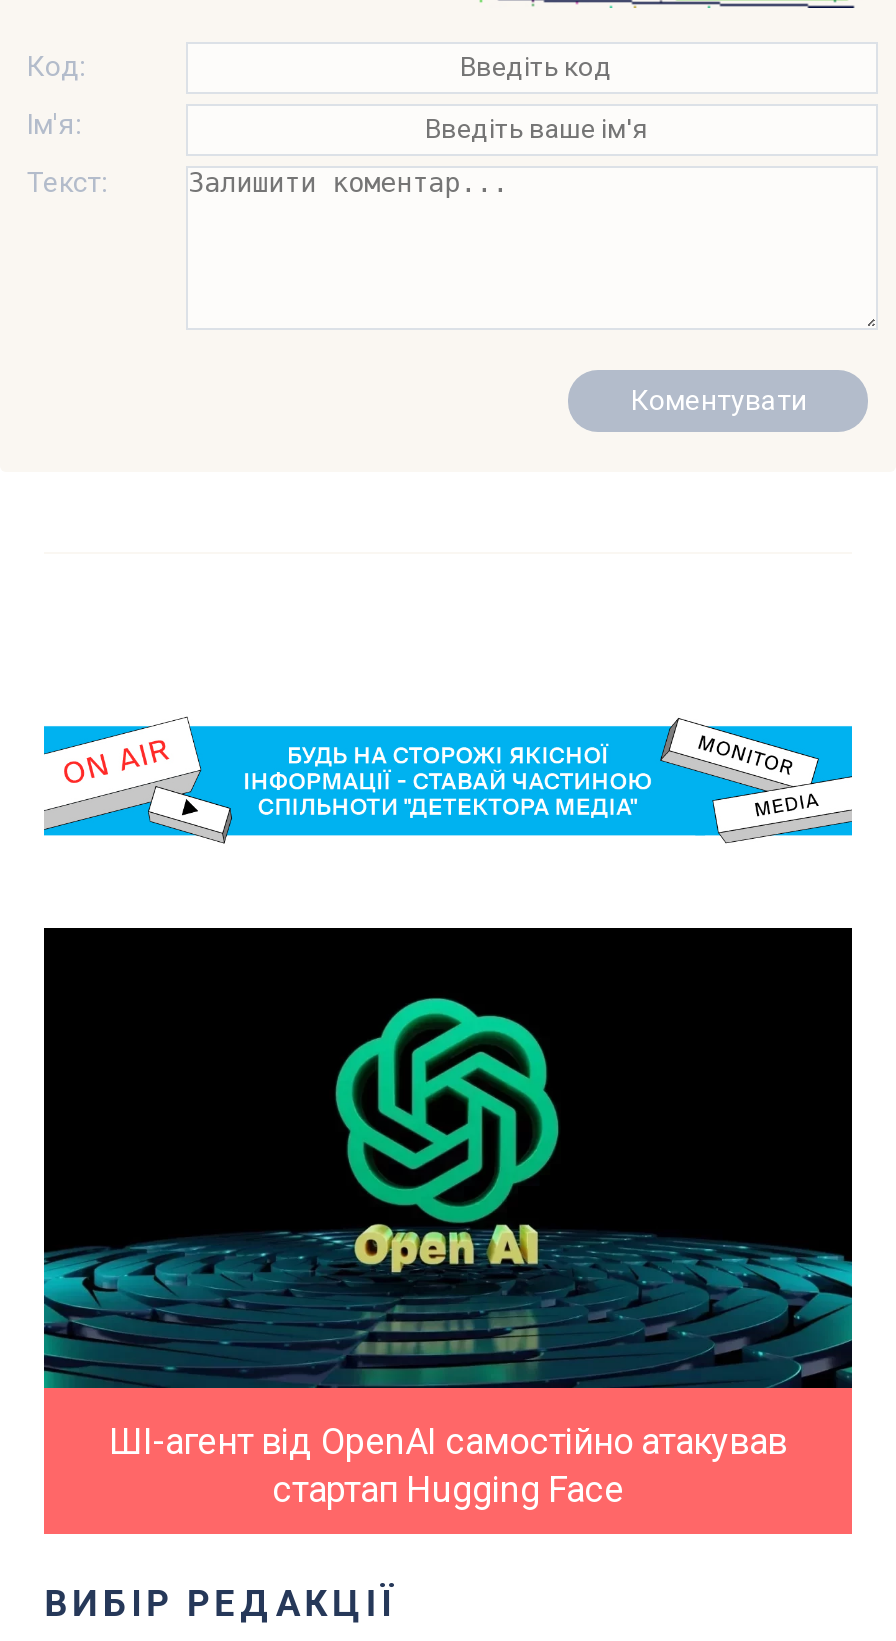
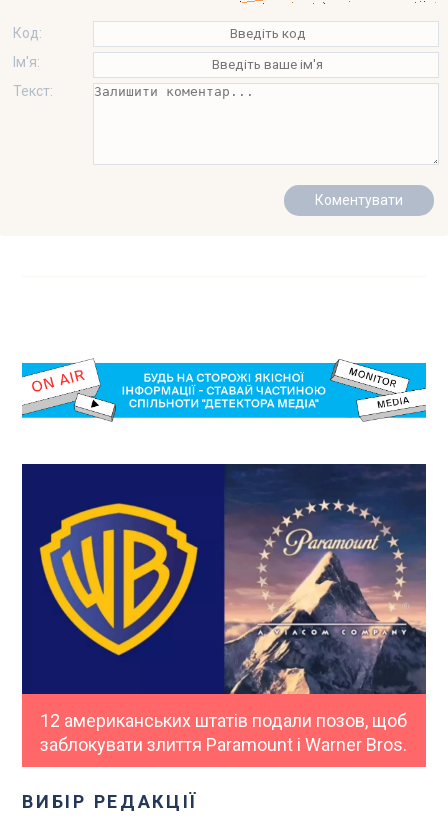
- [image]
- ШІ-агент від OpenAI самостійно атакував
- стартап Hugging Face
+ [image]
+ 12 американських штатів подали позов, щоб
+ заблокувати злиття Paramount і Warner Bros.
